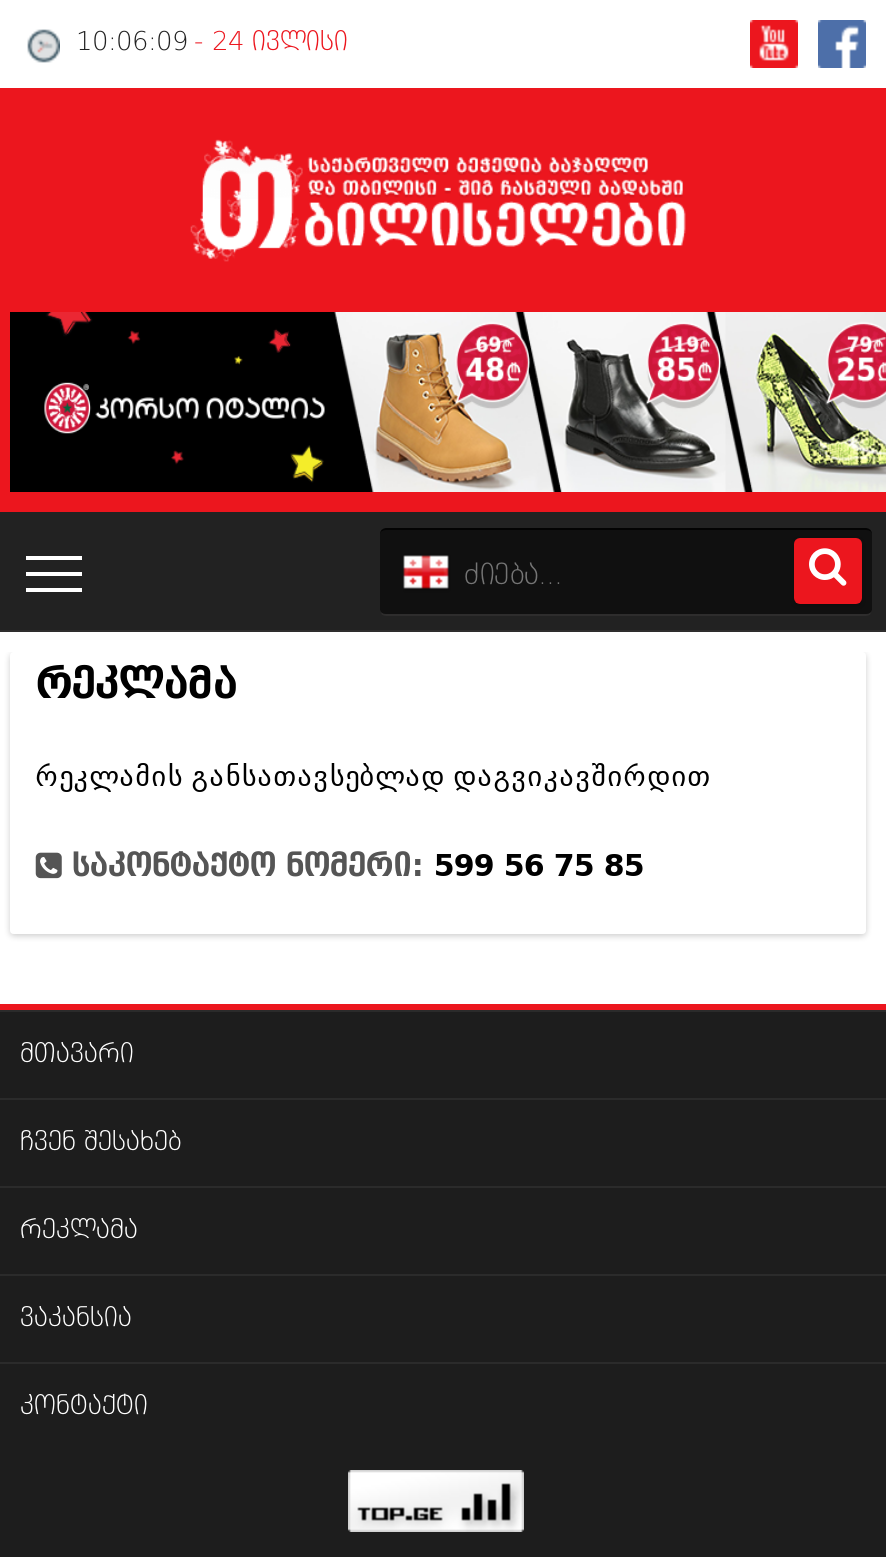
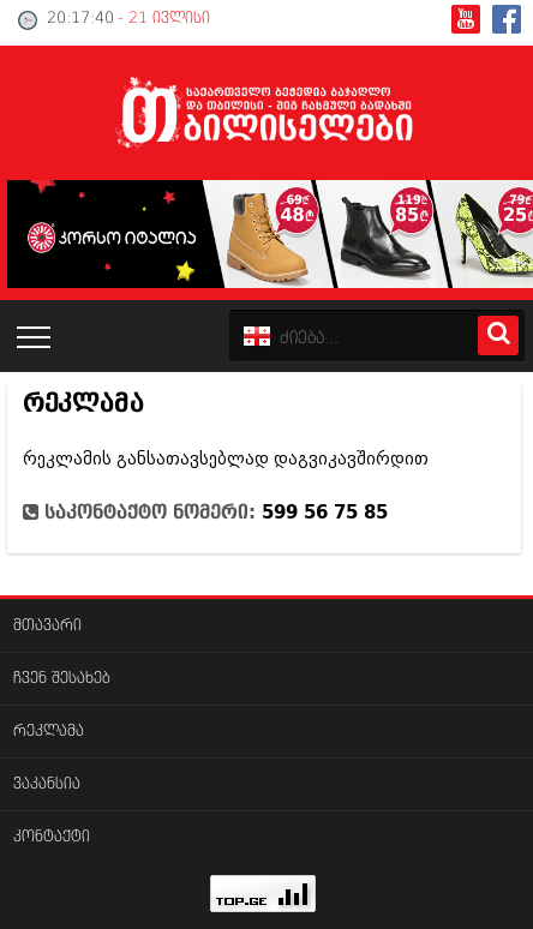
- 10:06:09 - 24 ივლისი
+ 20:17:40 - 21 ივლისი
